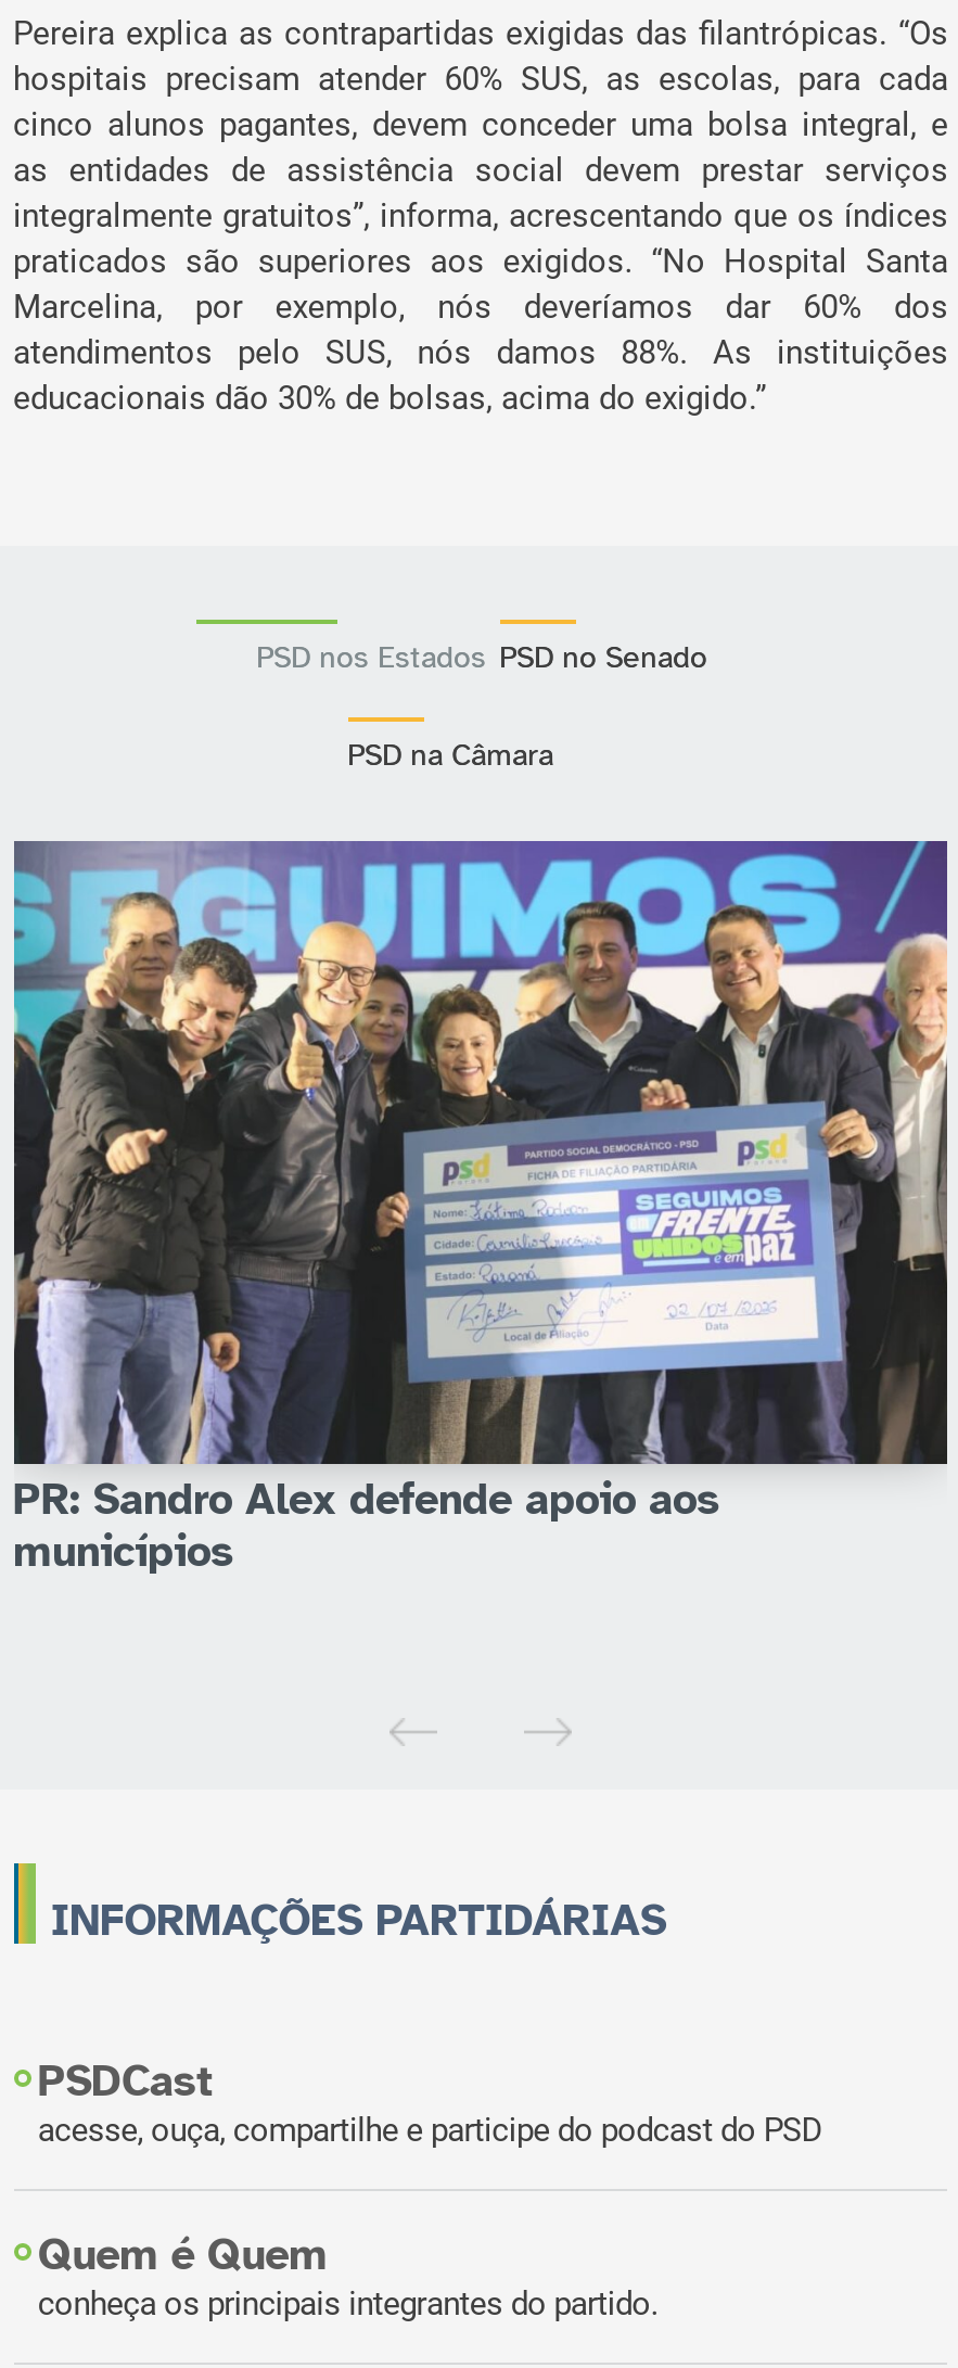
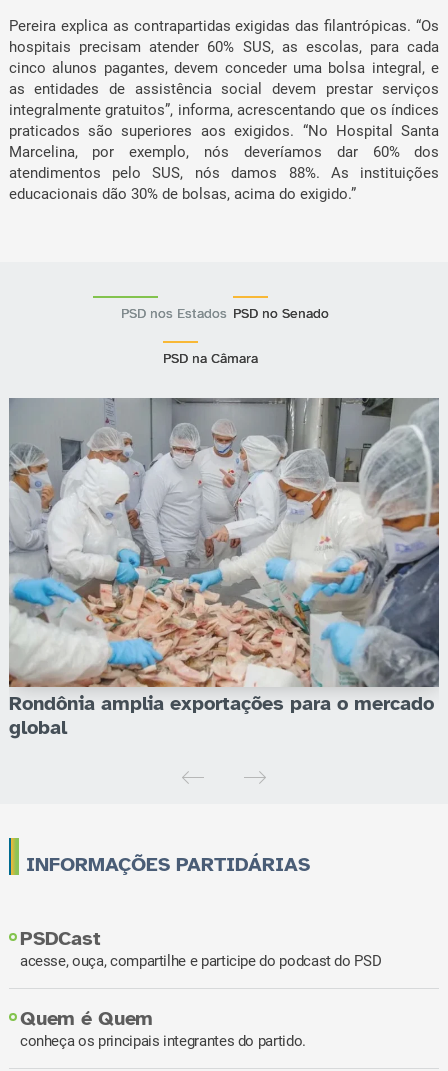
- [image]
- PR: Sandro Alex defende apoio aos
- municípios
+ [image]
+ Rondônia amplia exportações para o mercado
+ global
